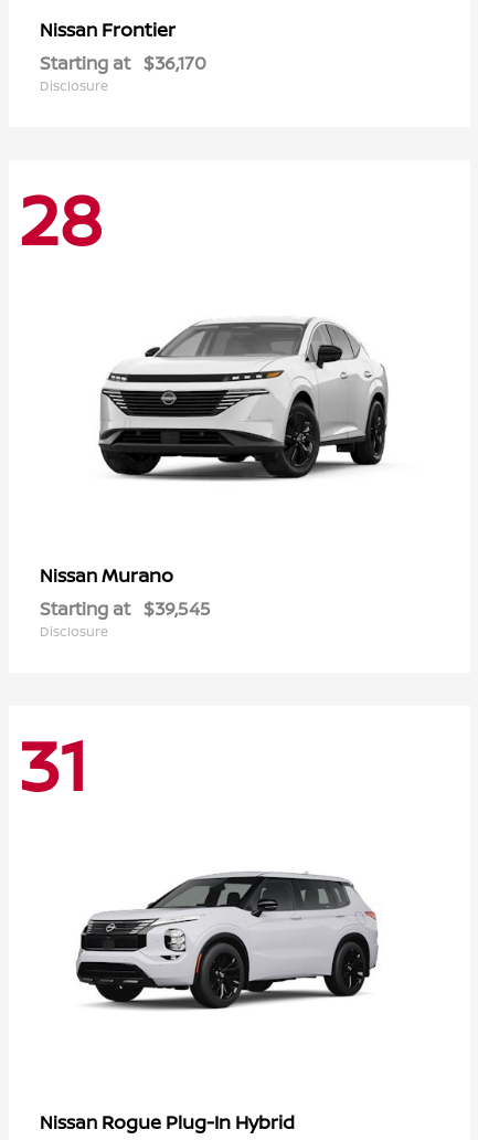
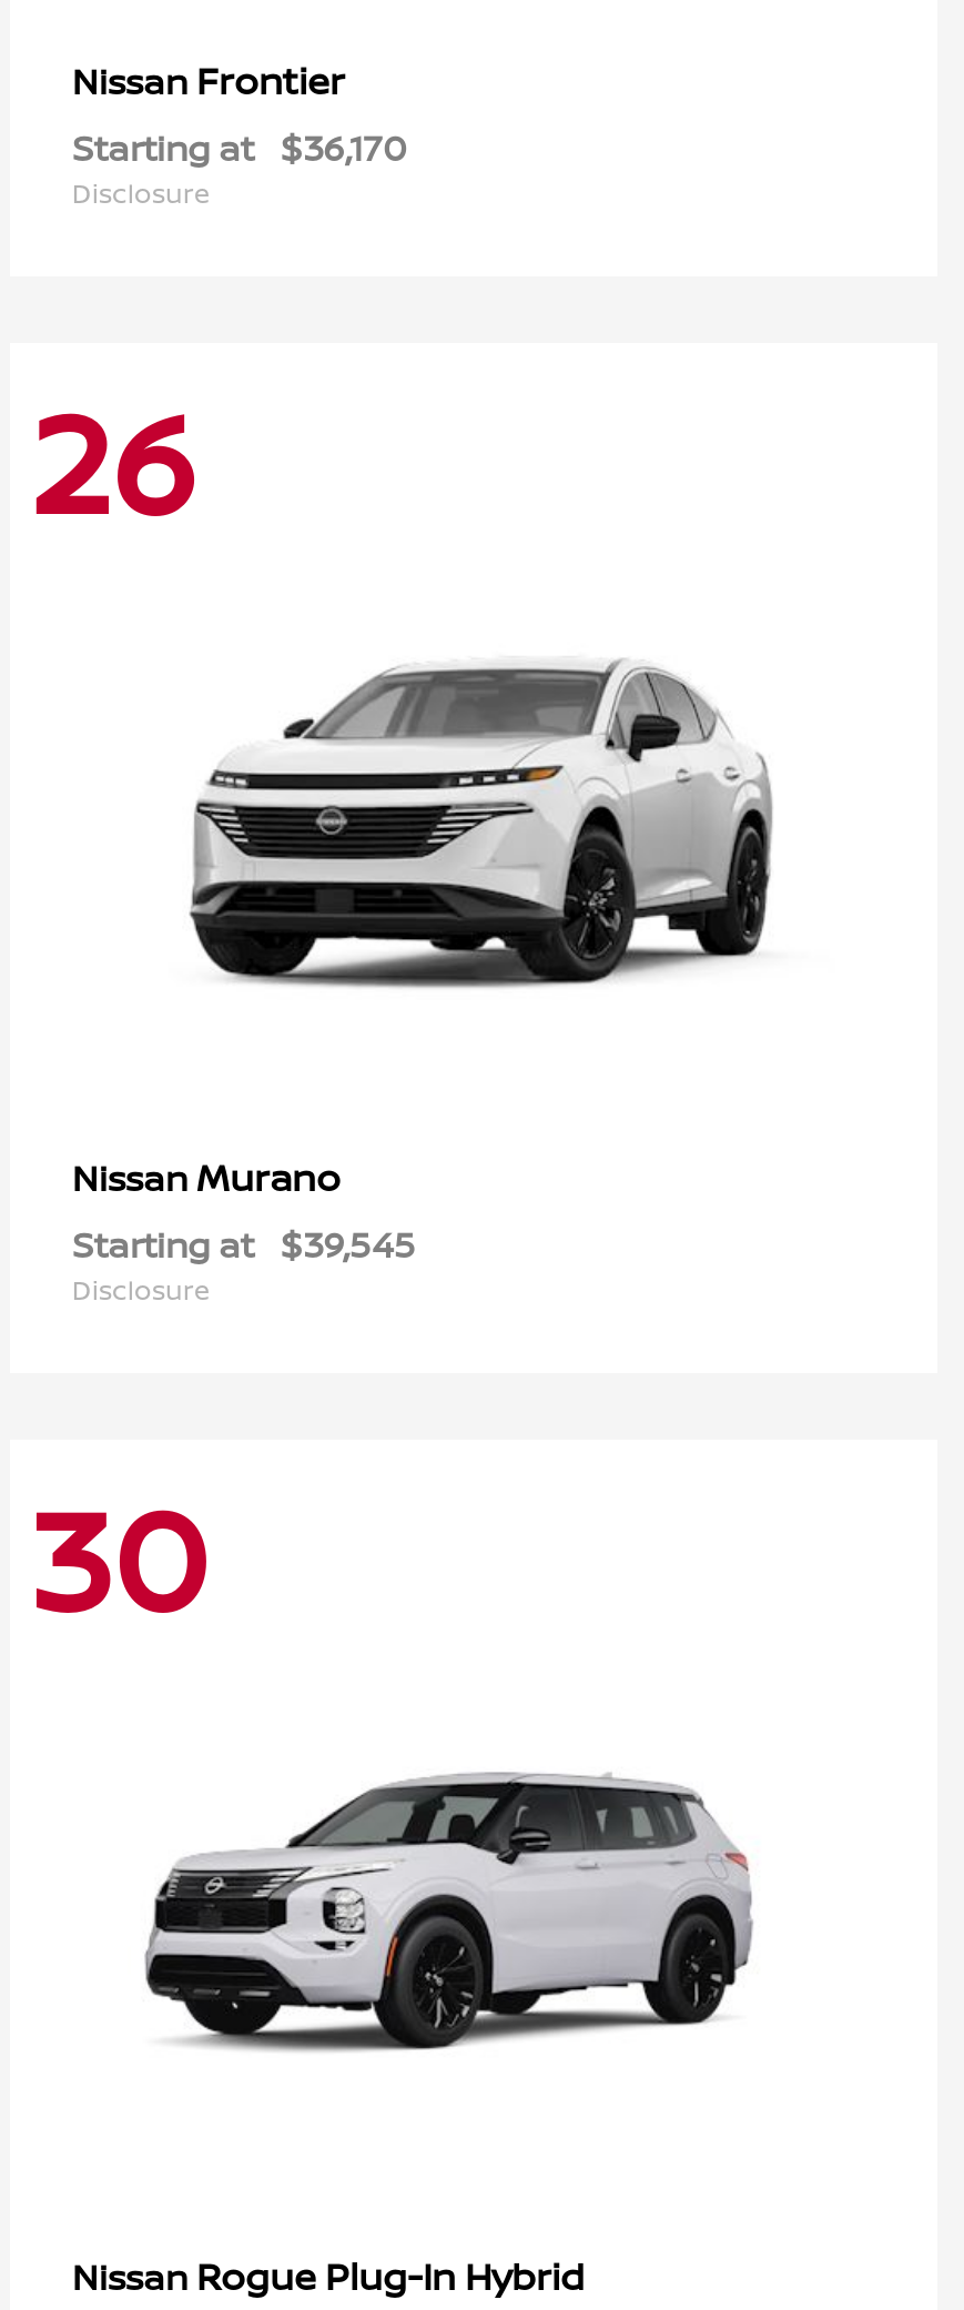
- 28
+ 26

- 31
+ 30
